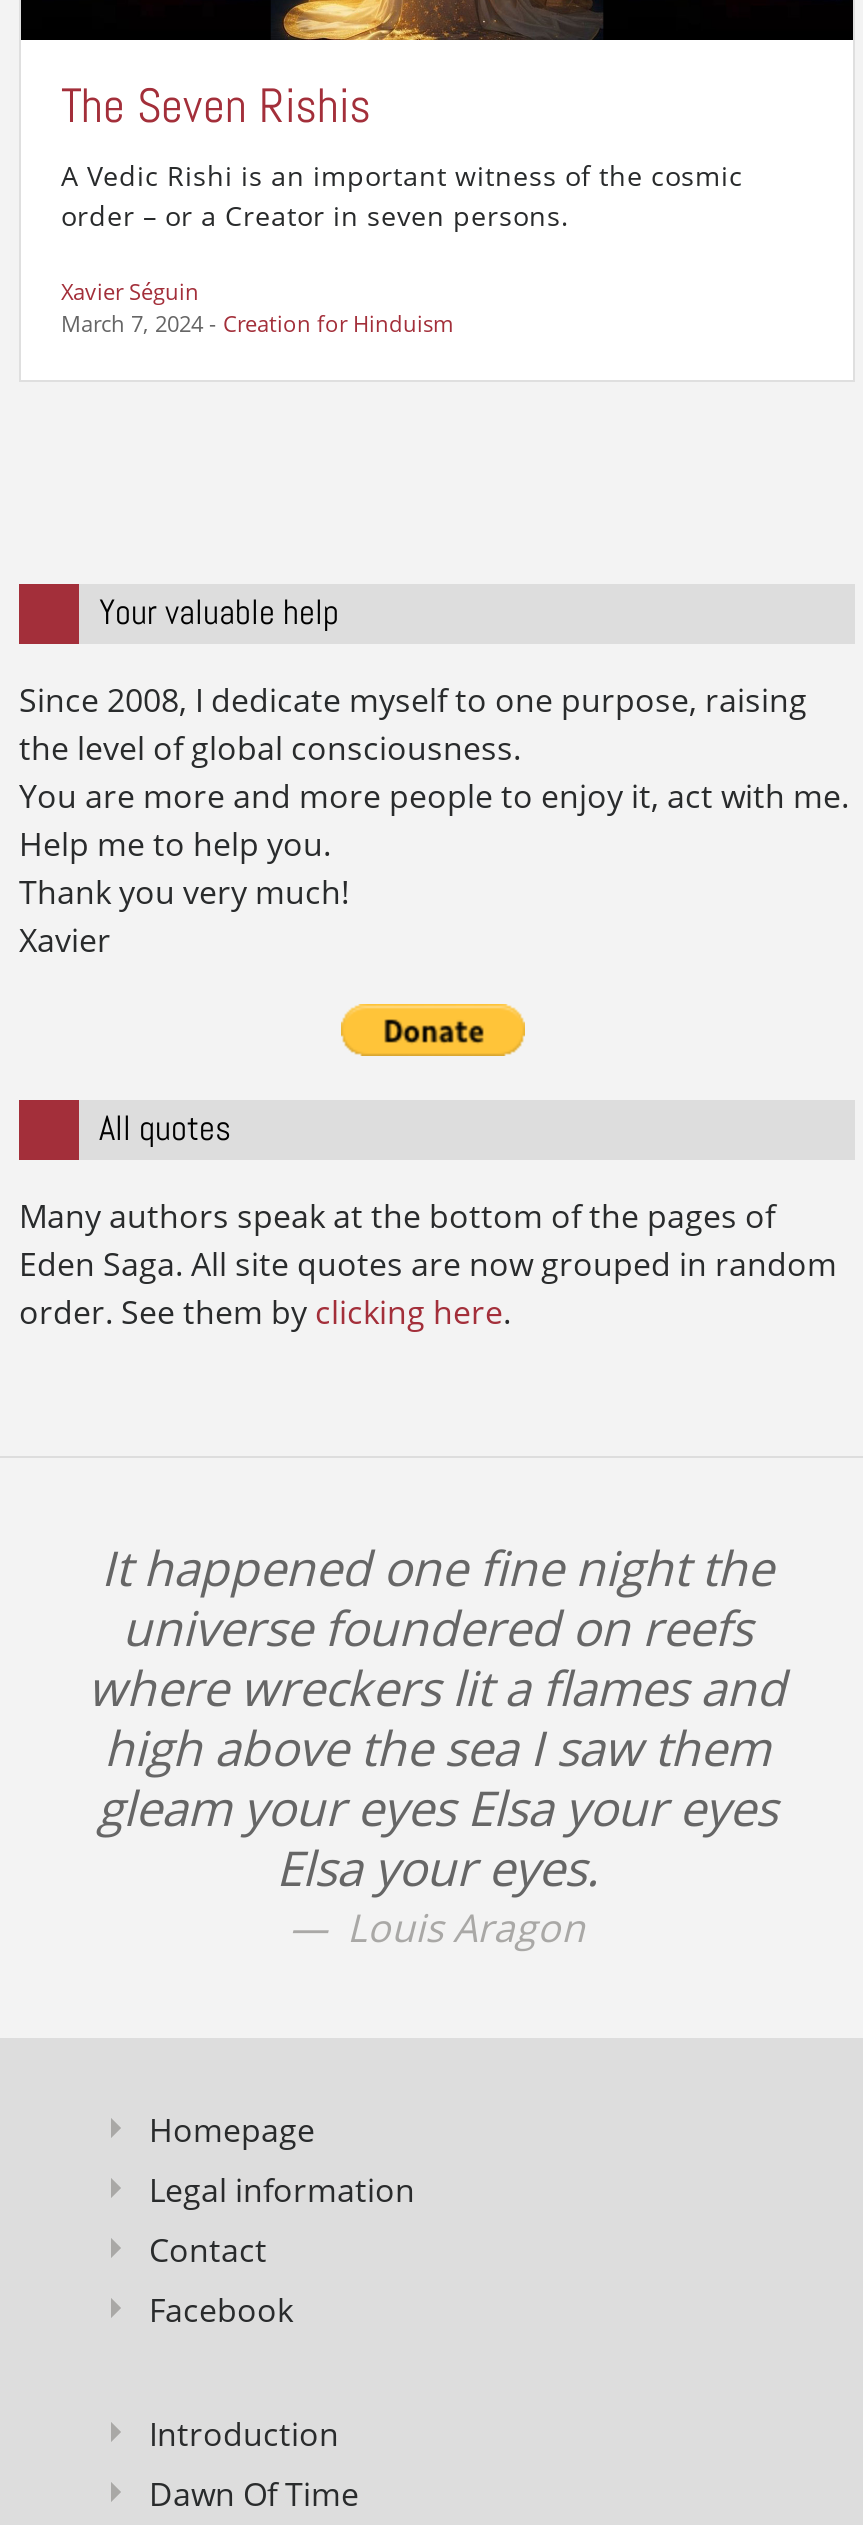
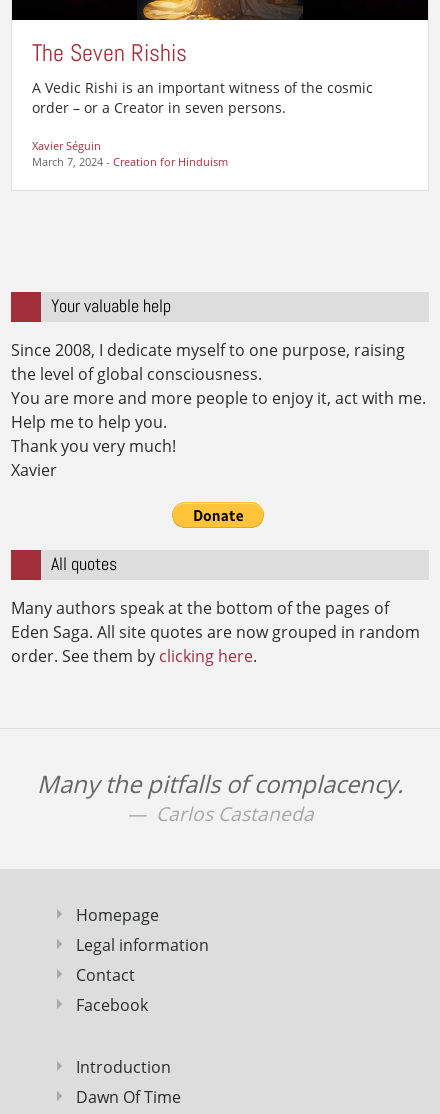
- It happened one fine night the
- universe foundered on reefs
- where wreckers lit a flames and
- high above the sea I saw them
- gleam your eyes Elsa your eyes
- Elsa your eyes.
- Louis Aragon
+ Many the pitfalls of complacency.
+ Carlos Castaneda
